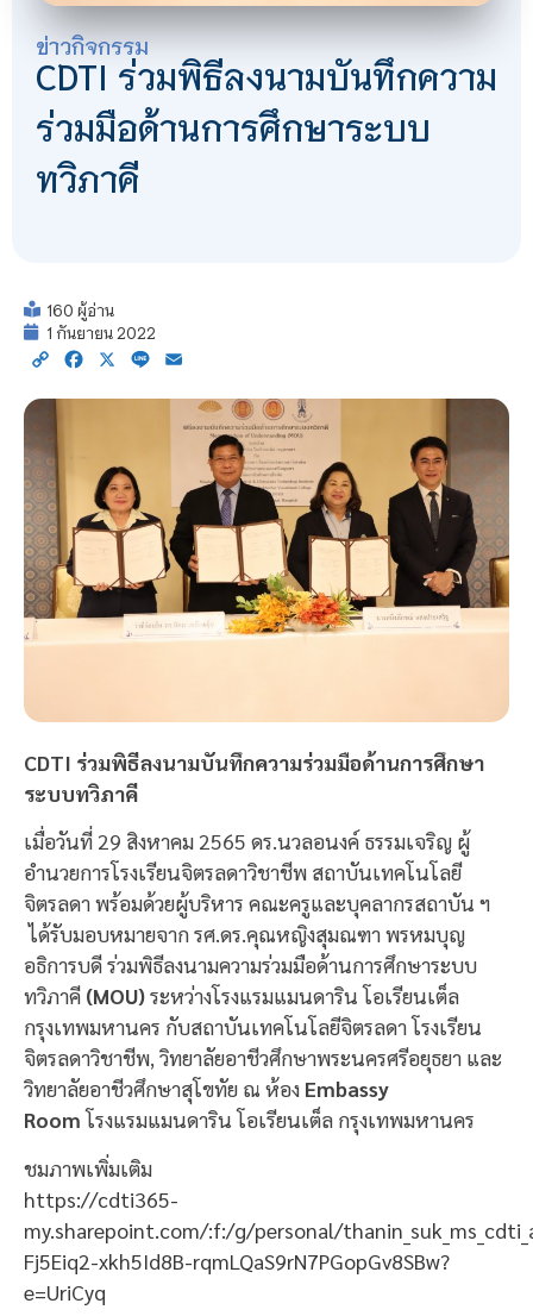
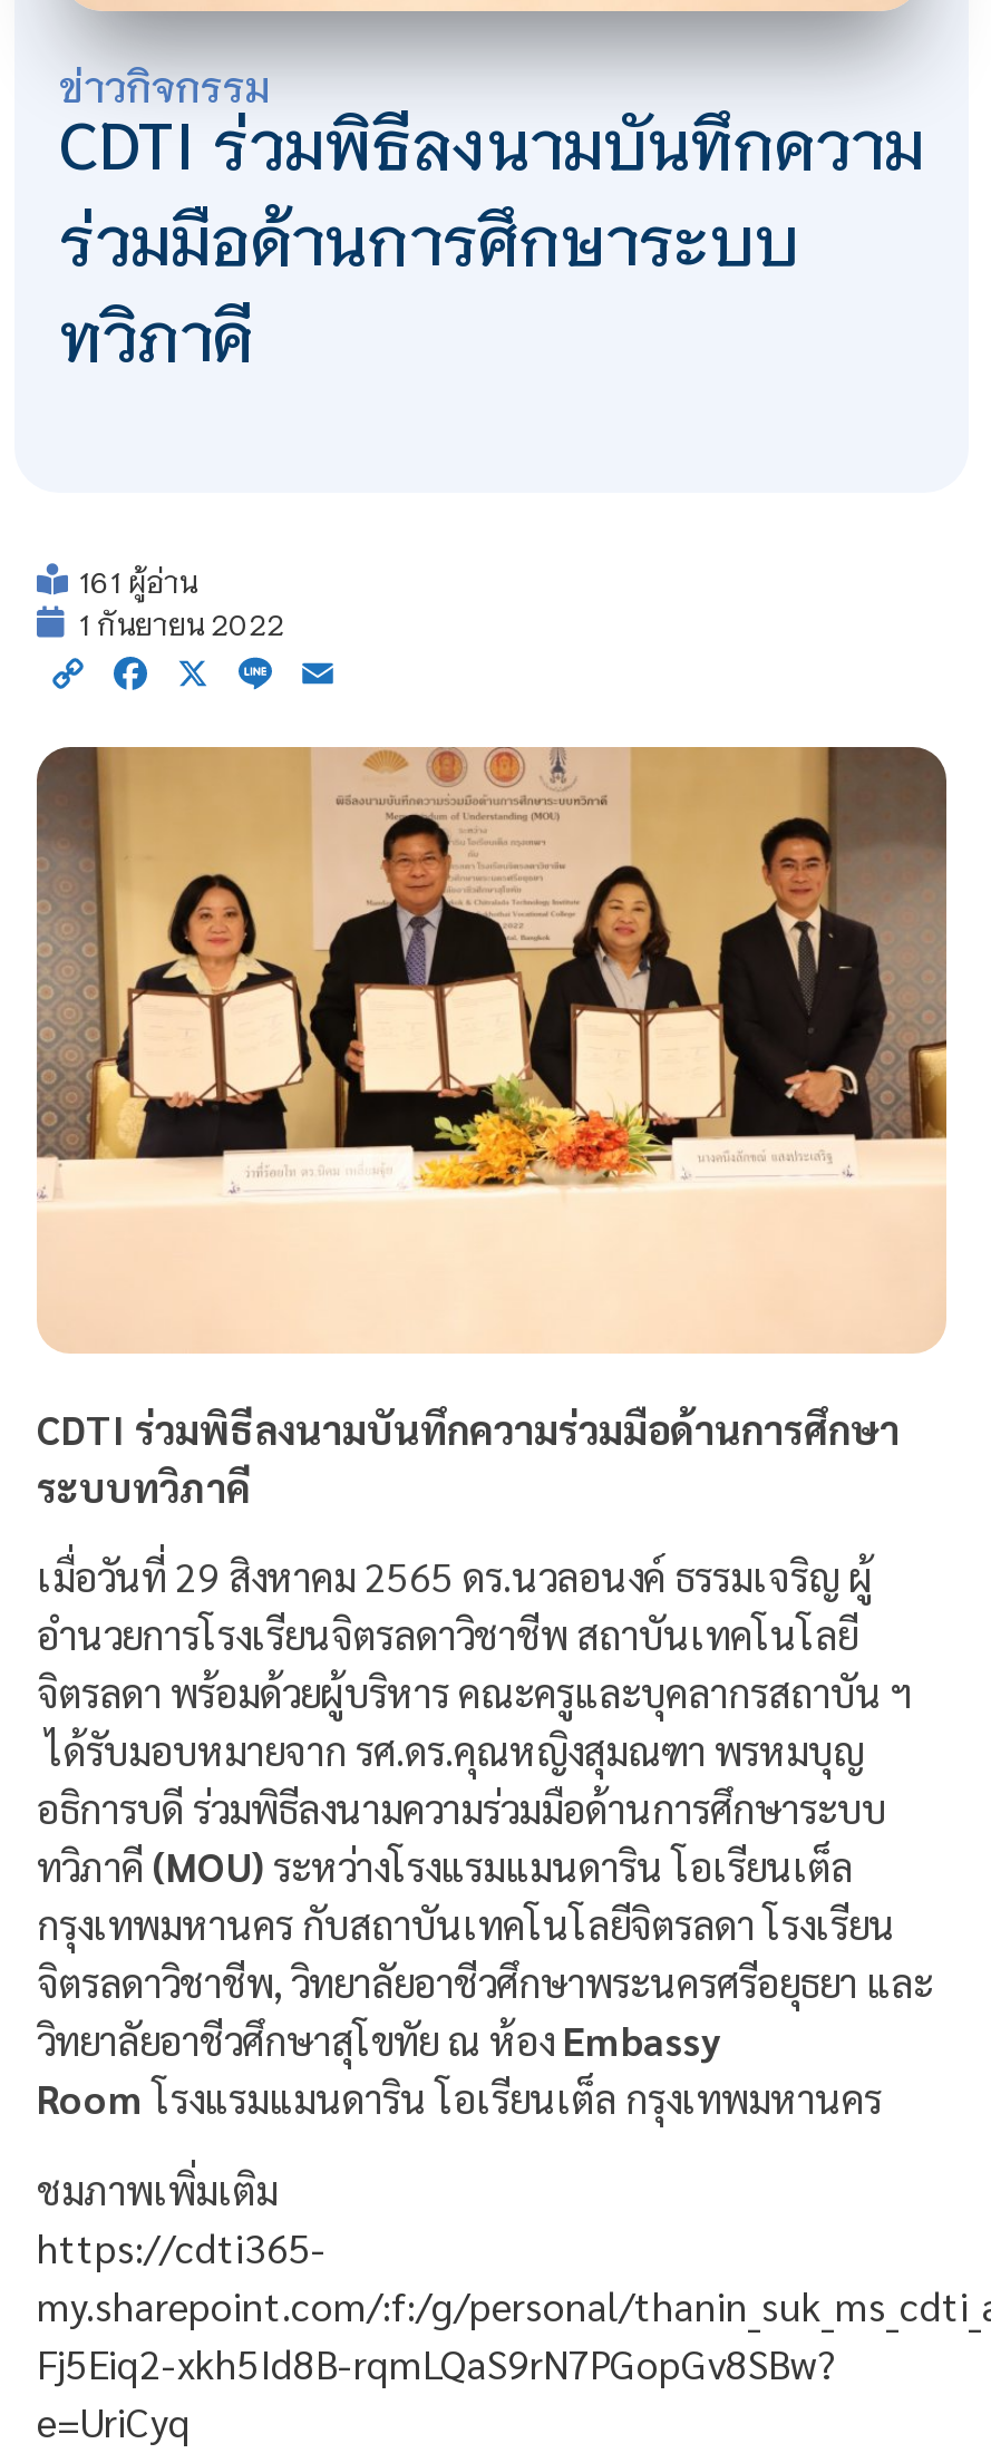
- 160 ผู้อ่าน
+ 161 ผู้อ่าน
